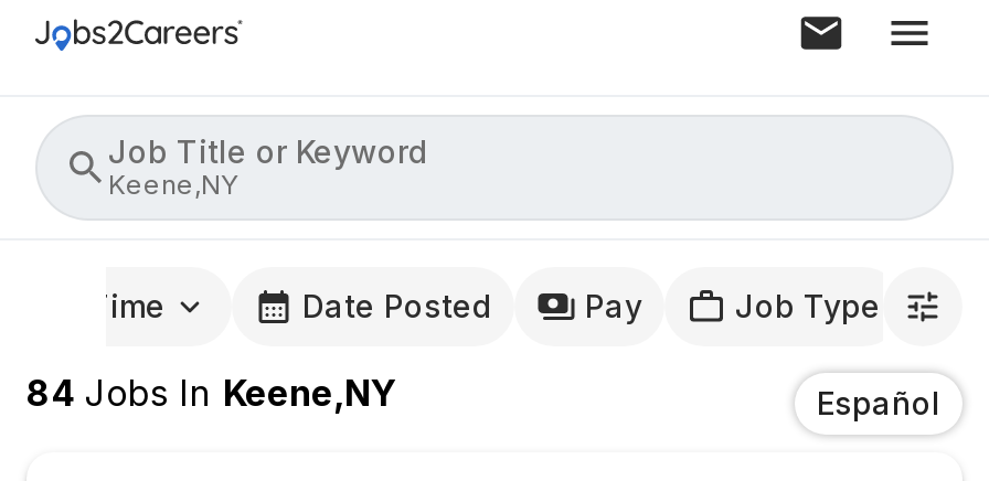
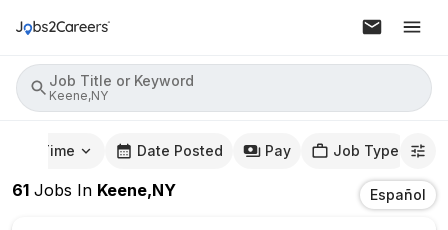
- 84 Jobs In Keene,NY
+ 61 Jobs In Keene,NY
